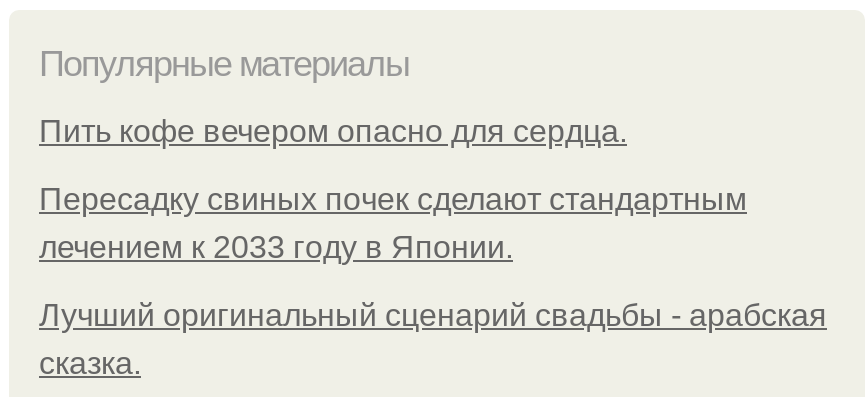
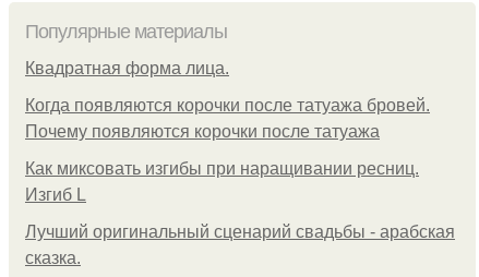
- Пить кофе вечером опасно для сердца.
- Пересадку свиных почек сделают стандартным
- лечением к 2033 году в Японии.
+ Квадратная форма лица.
+ Когда появляются корочки после татуажа бровей.
+ Почему появляются корочки после татуажа
+ Как миксовать изгибы при наращивании ресниц.
+ Изгиб L
